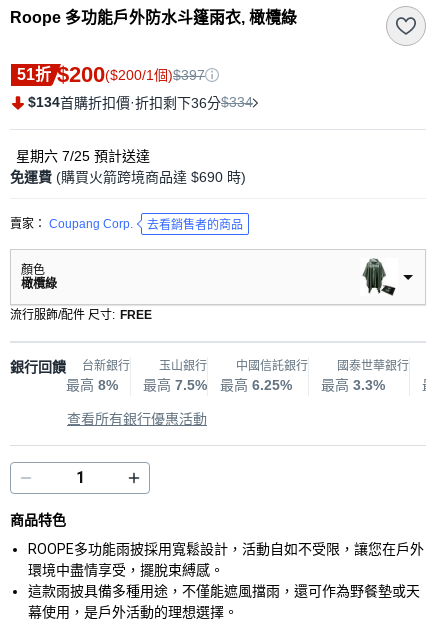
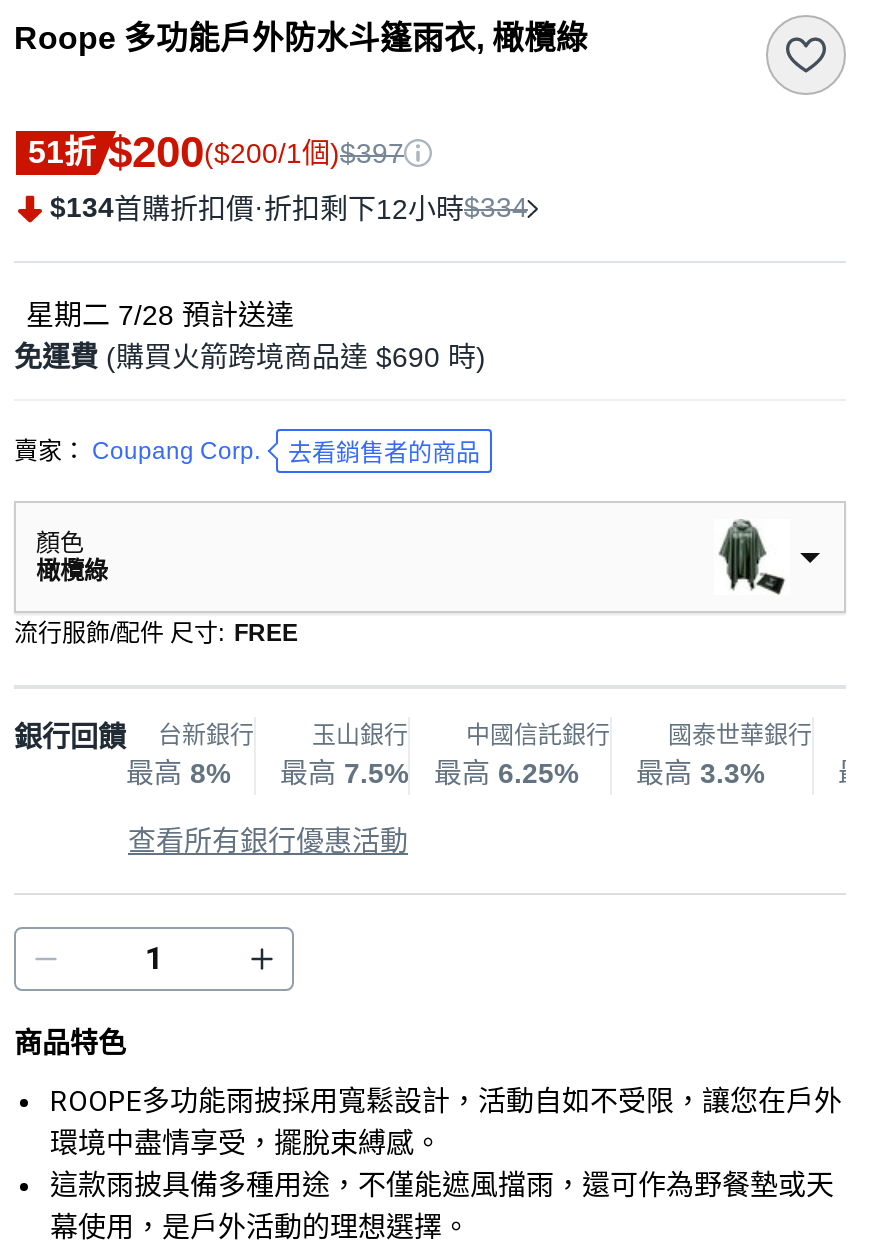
- $134首購折扣價·折扣剩下36分$334
+ $134首購折扣價·折扣剩下12小時$334

- 星期六 7/25預計送達
+ 星期二 7/28預計送達
